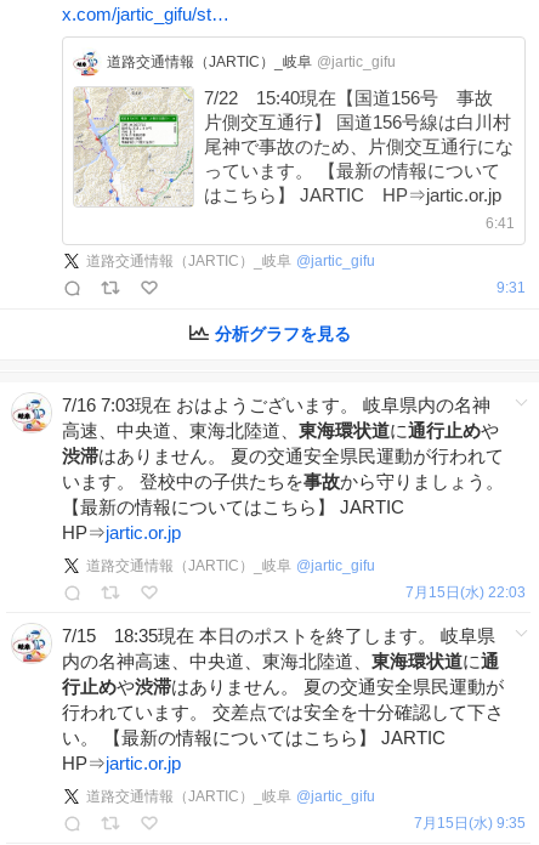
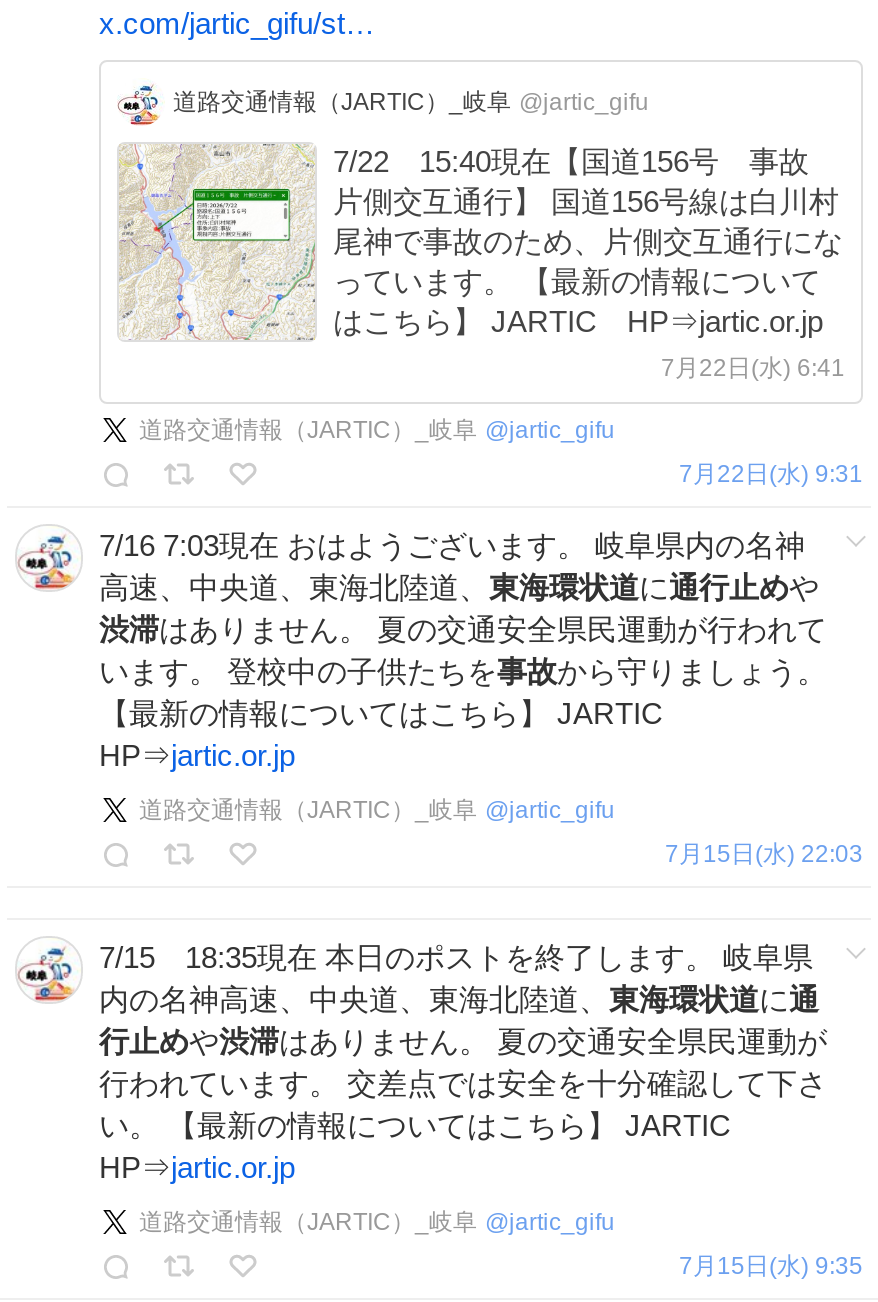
- 6:41
+ 7月22日(水) 6:41

- 9:31
- 分析グラフを見る
+ 7月22日(水) 9:31

moved up: [image] | 7/16 7:03現在 おはようございます。 岐阜県内の名神 | 高速、中央道、東海北陸道、東海環状道に通行止めや | 渋滞はありません。 夏の交通安全県民運動が行われて | います。 登校中の子供たちを事故から守りましょう。 | 【最新の情報についてはこちら】 JARTIC | 道路交通情報（JARTIC）_岐阜 @jartic_gifu | 7月15日(水) 22:03
